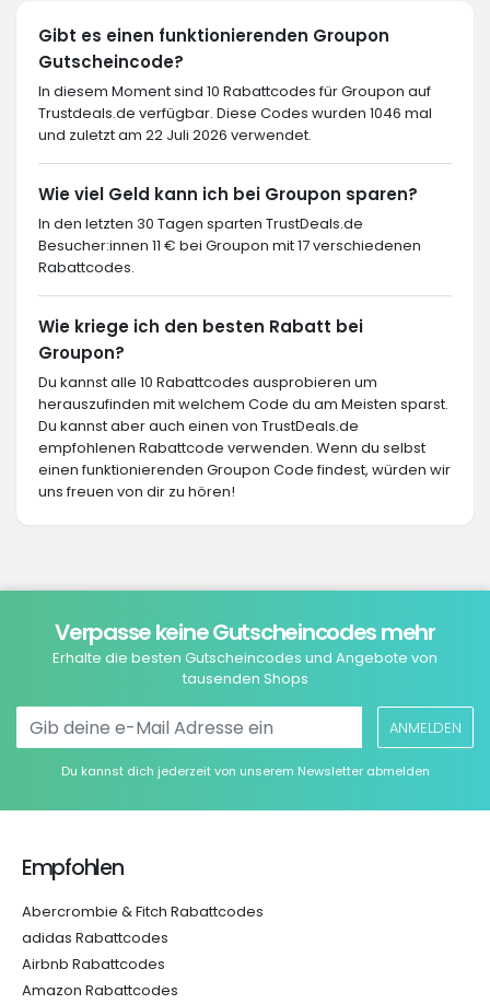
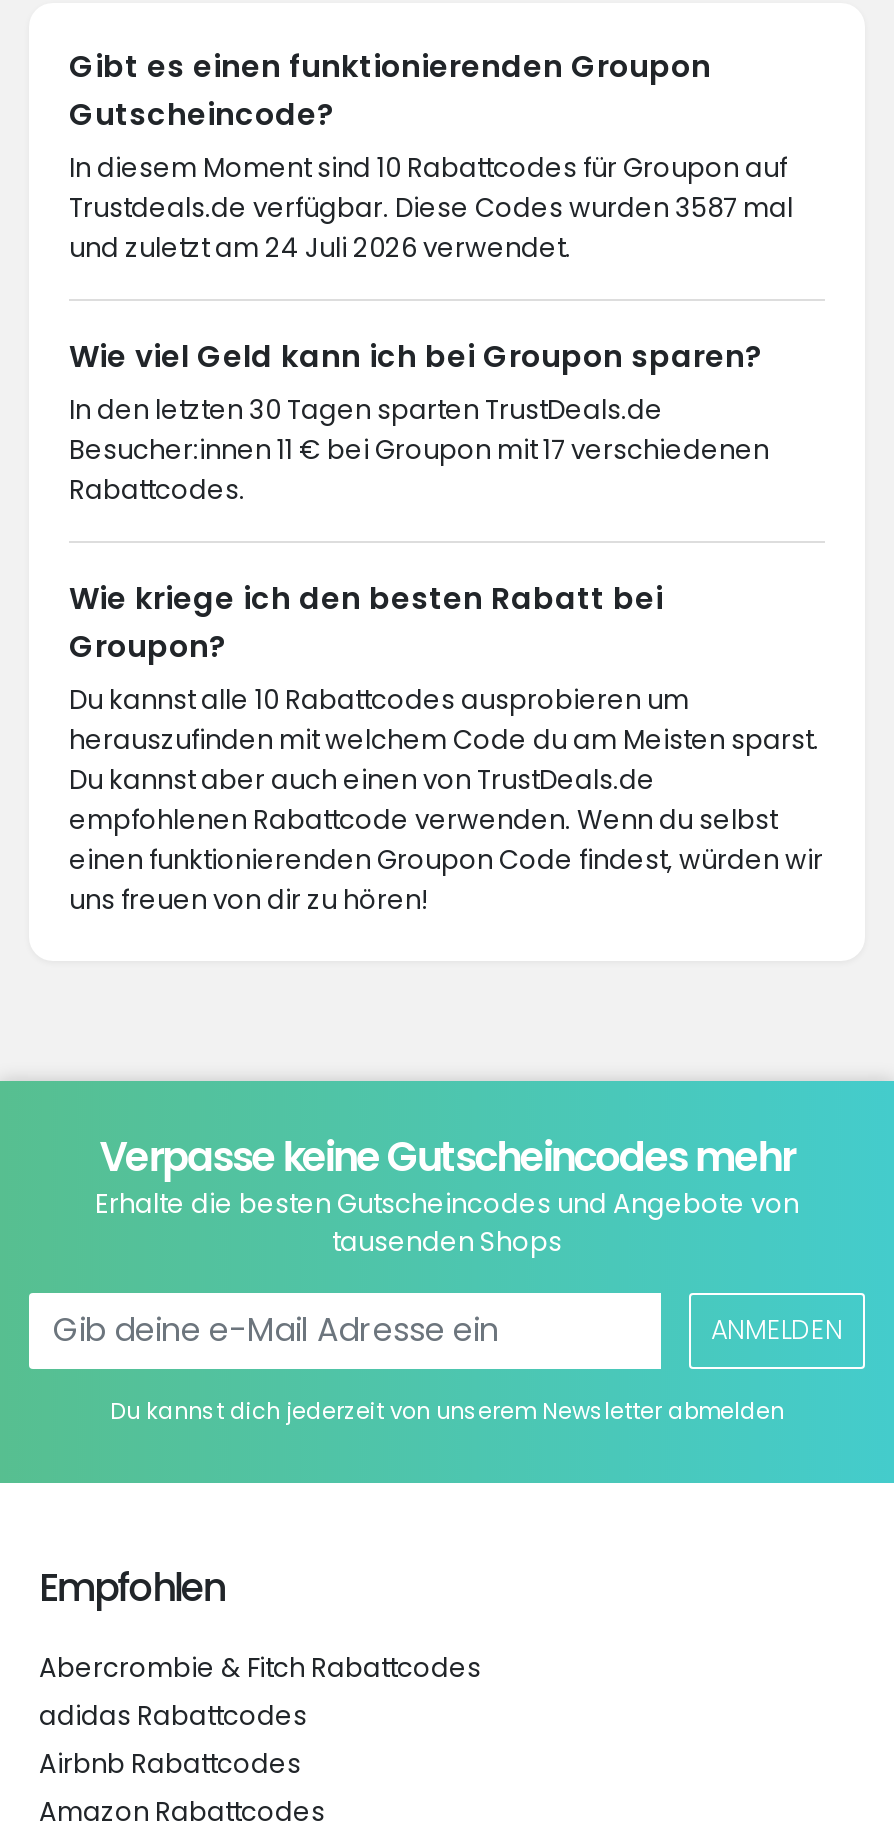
- Trustdeals.de verfügbar. Diese Codes wurden 1046 mal
+ Trustdeals.de verfügbar. Diese Codes wurden 3587 mal

- und zuletzt am 22 Juli 2026 verwendet.
+ und zuletzt am 24 Juli 2026 verwendet.
